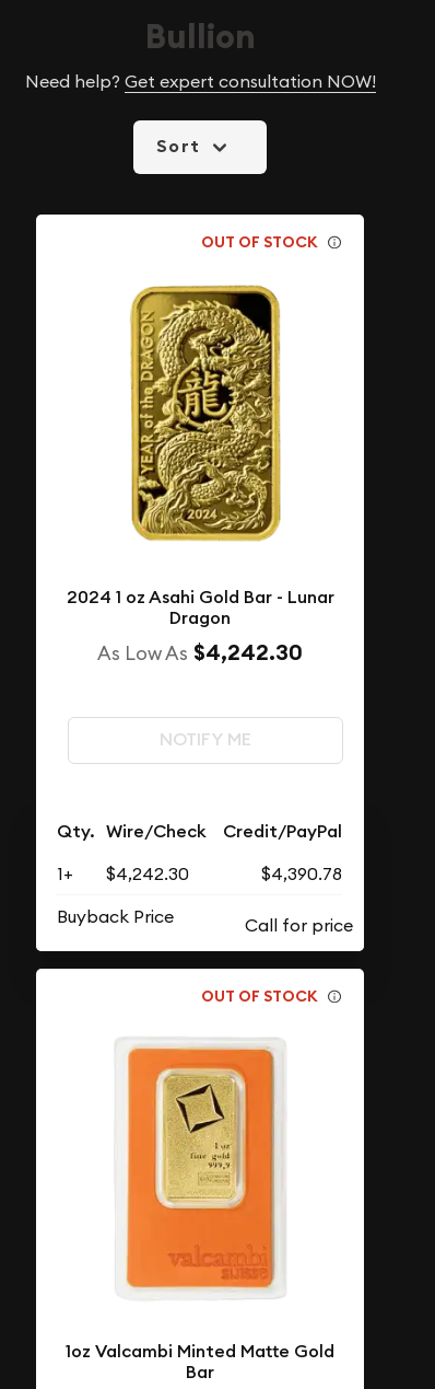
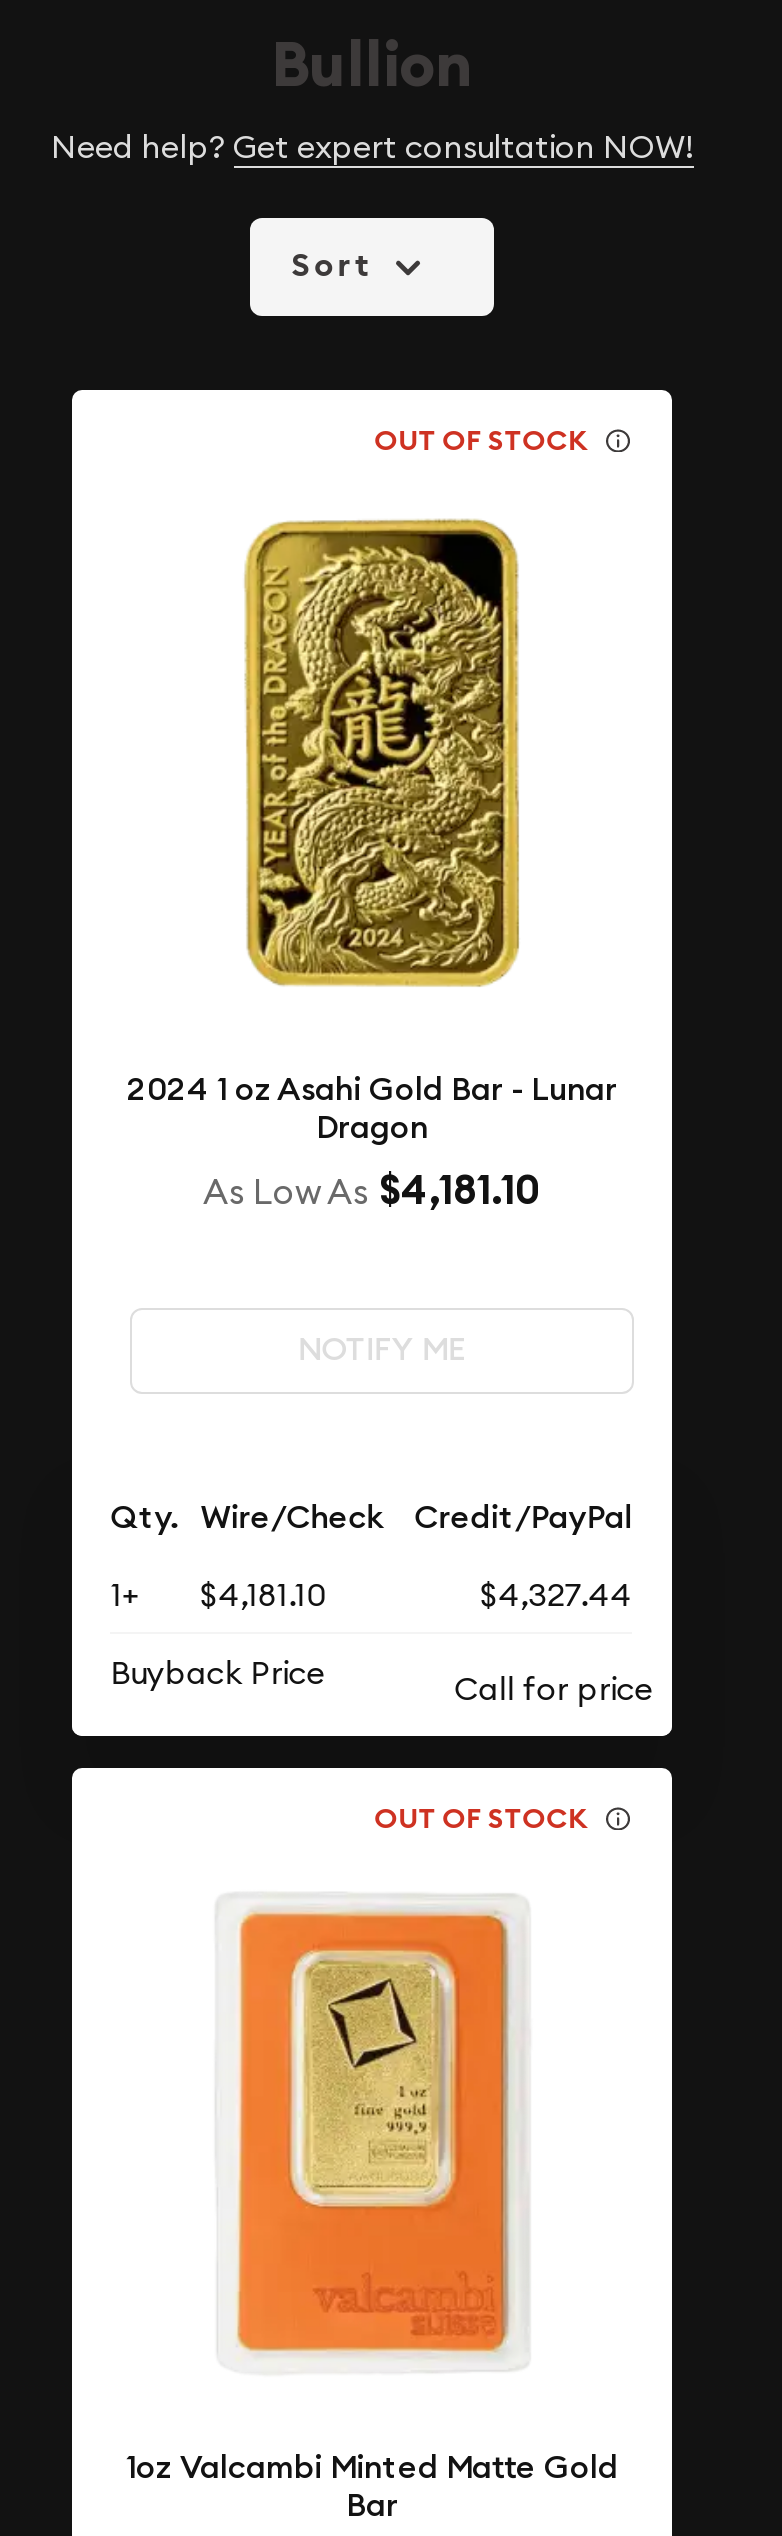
- As Low As $4,242.30
+ As Low As $4,181.10

- 1+ $4,242.30
+ 1+ $4,181.10

- $4,390.78
+ $4,327.44
